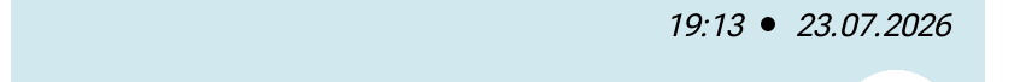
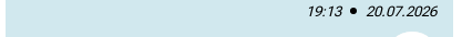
- 19:13 23.07.2026
+ 19:13 20.07.2026
